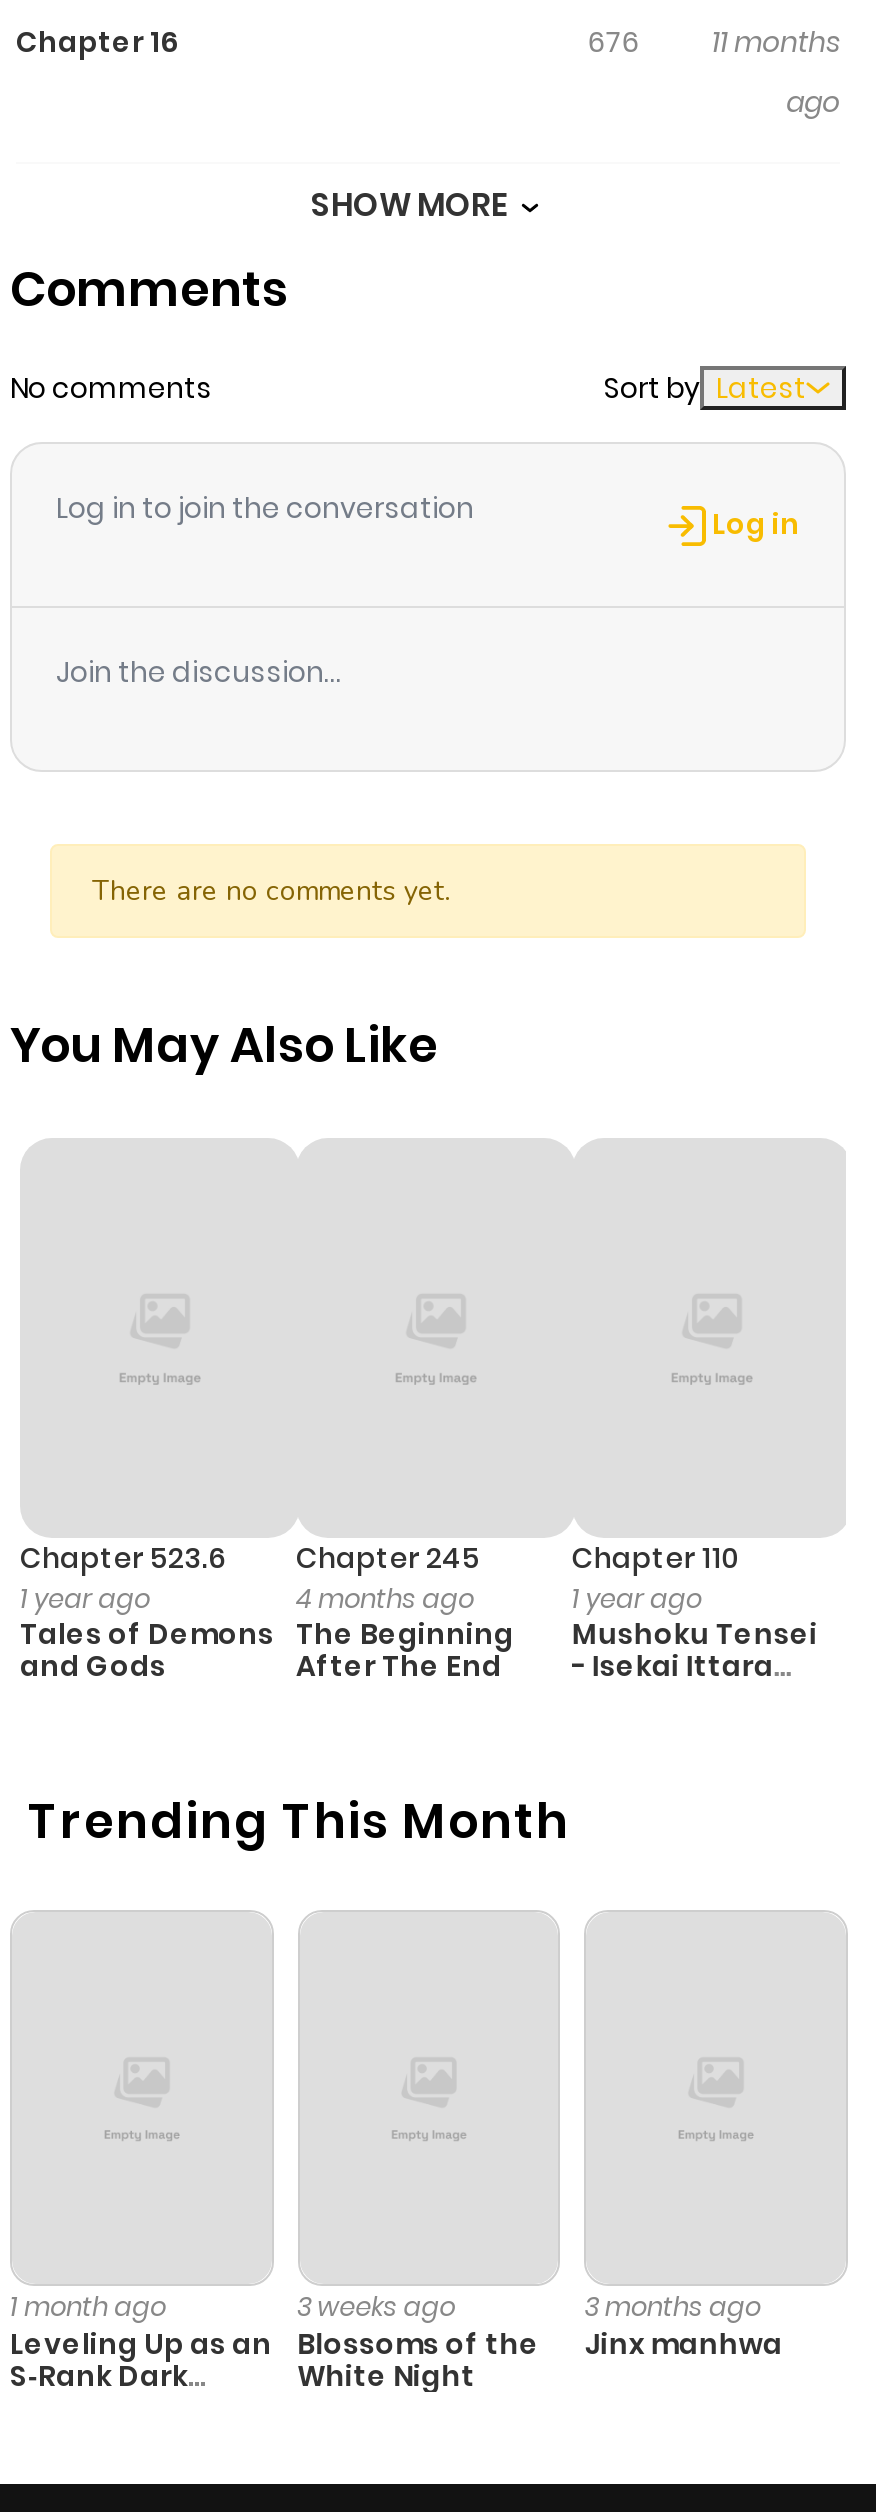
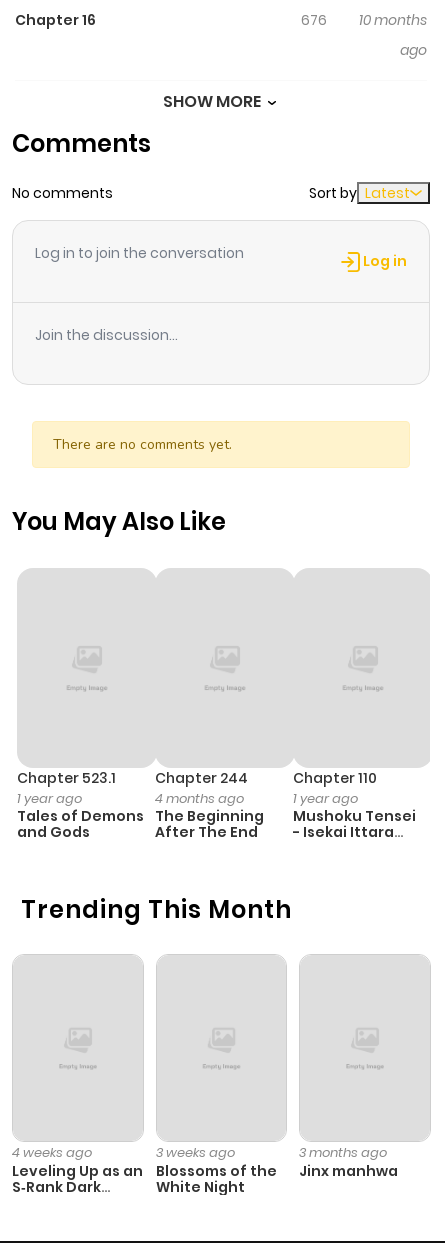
- 676 11 months
+ 676 10 months

- Chapter 523.6
+ Chapter 523.1

- Chapter 245
+ Chapter 244

- 1 month ago
+ 4 weeks ago
